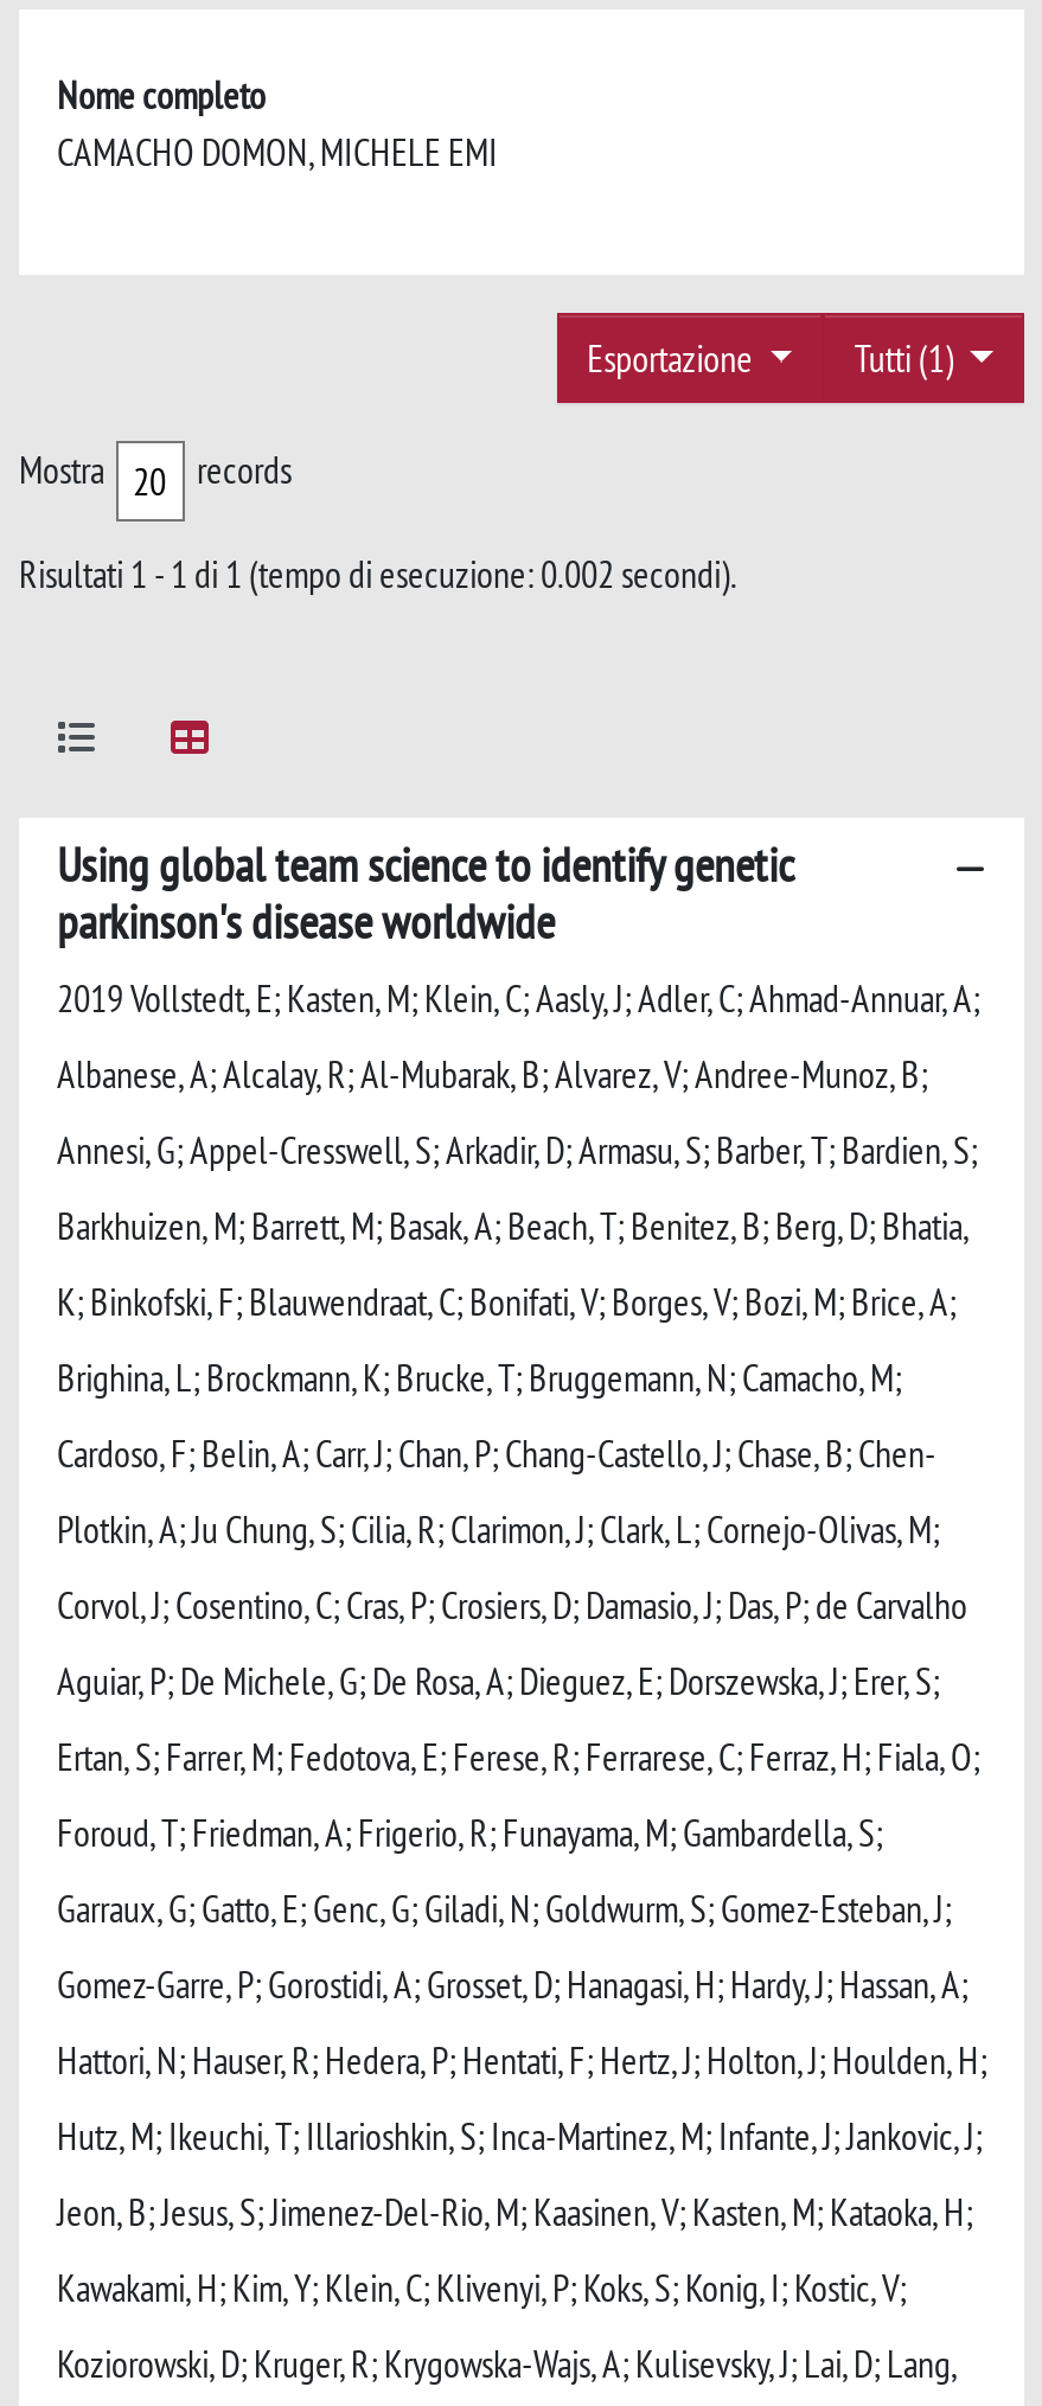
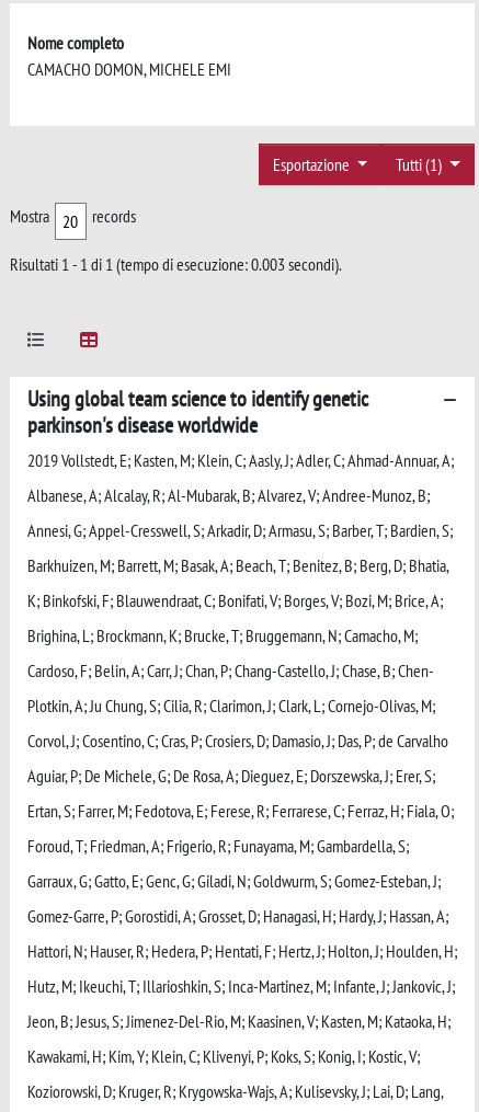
- Risultati 1 - 1 di 1 (tempo di esecuzione: 0.002 secondi).
+ Risultati 1 - 1 di 1 (tempo di esecuzione: 0.003 secondi).
